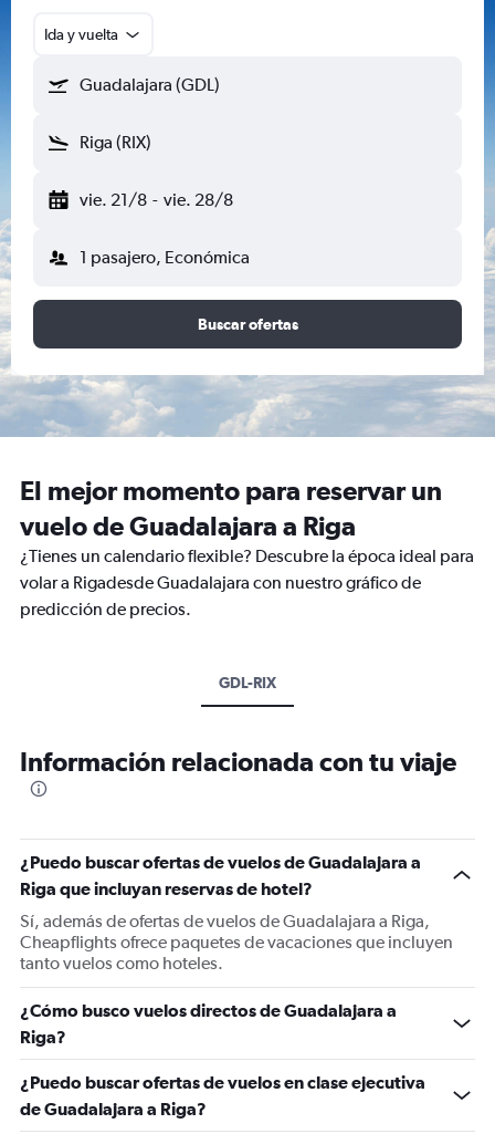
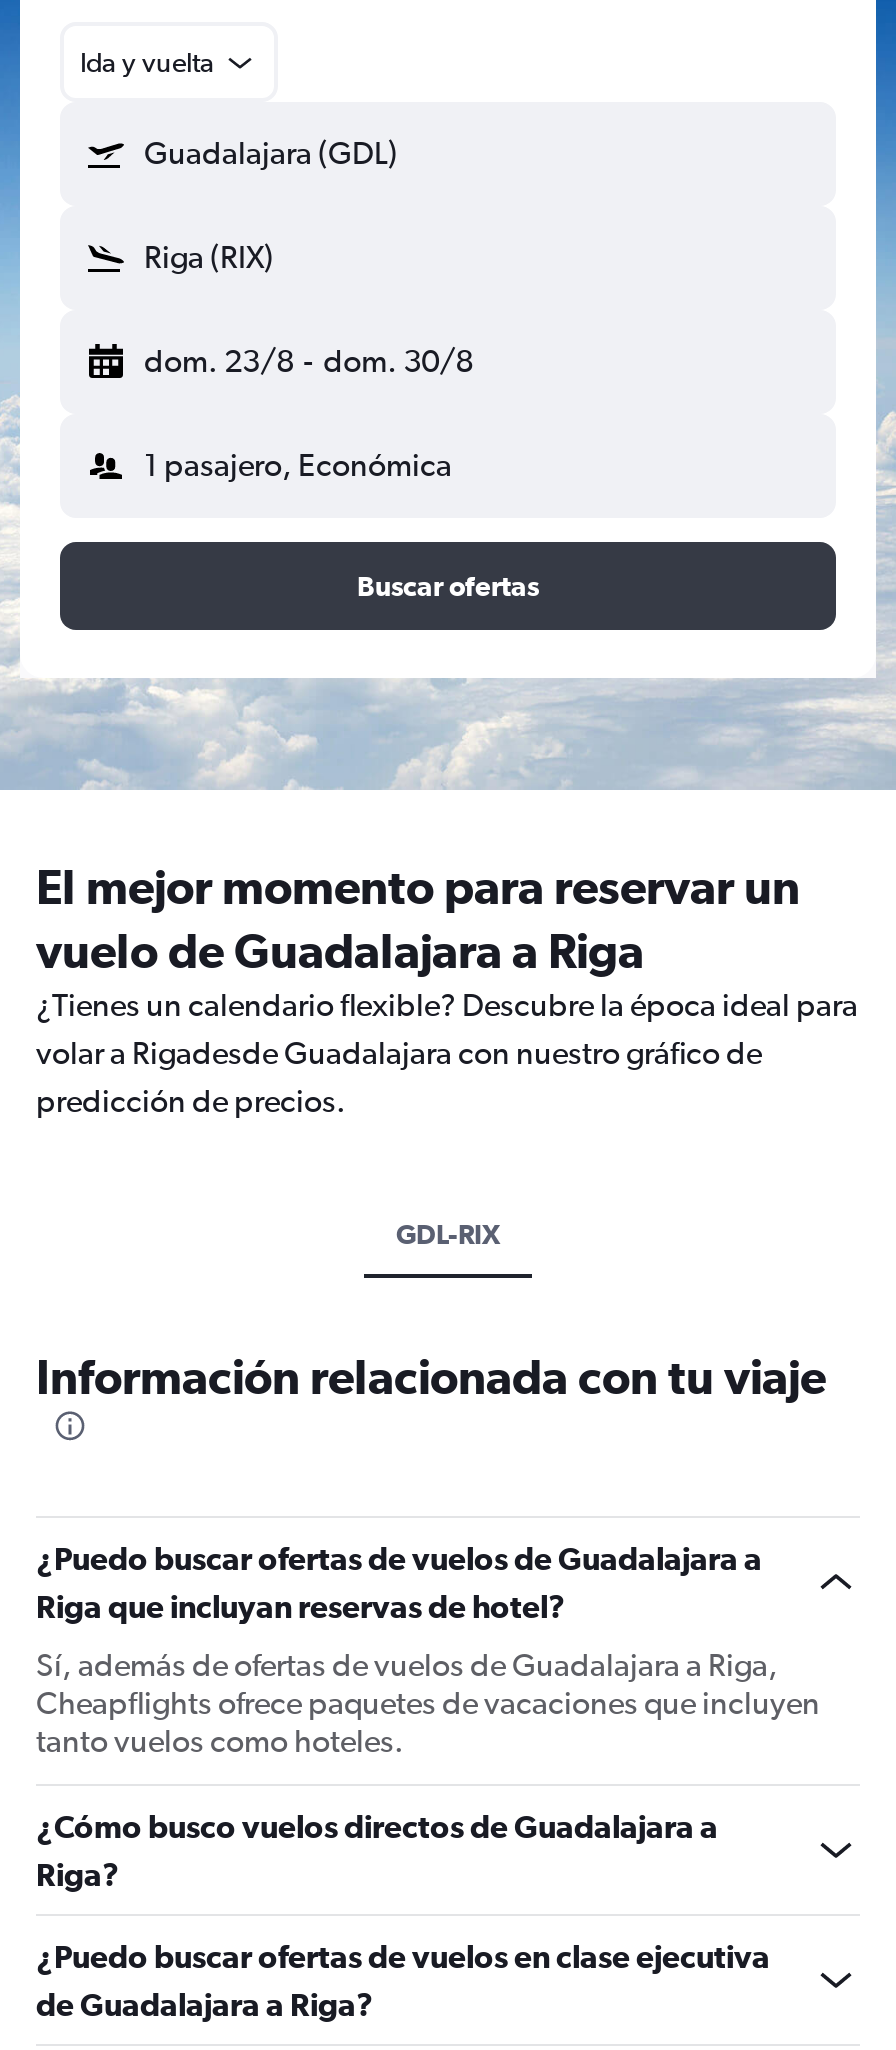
- vie. 21/8 - vie. 28/8
+ dom. 23/8 - dom. 30/8
